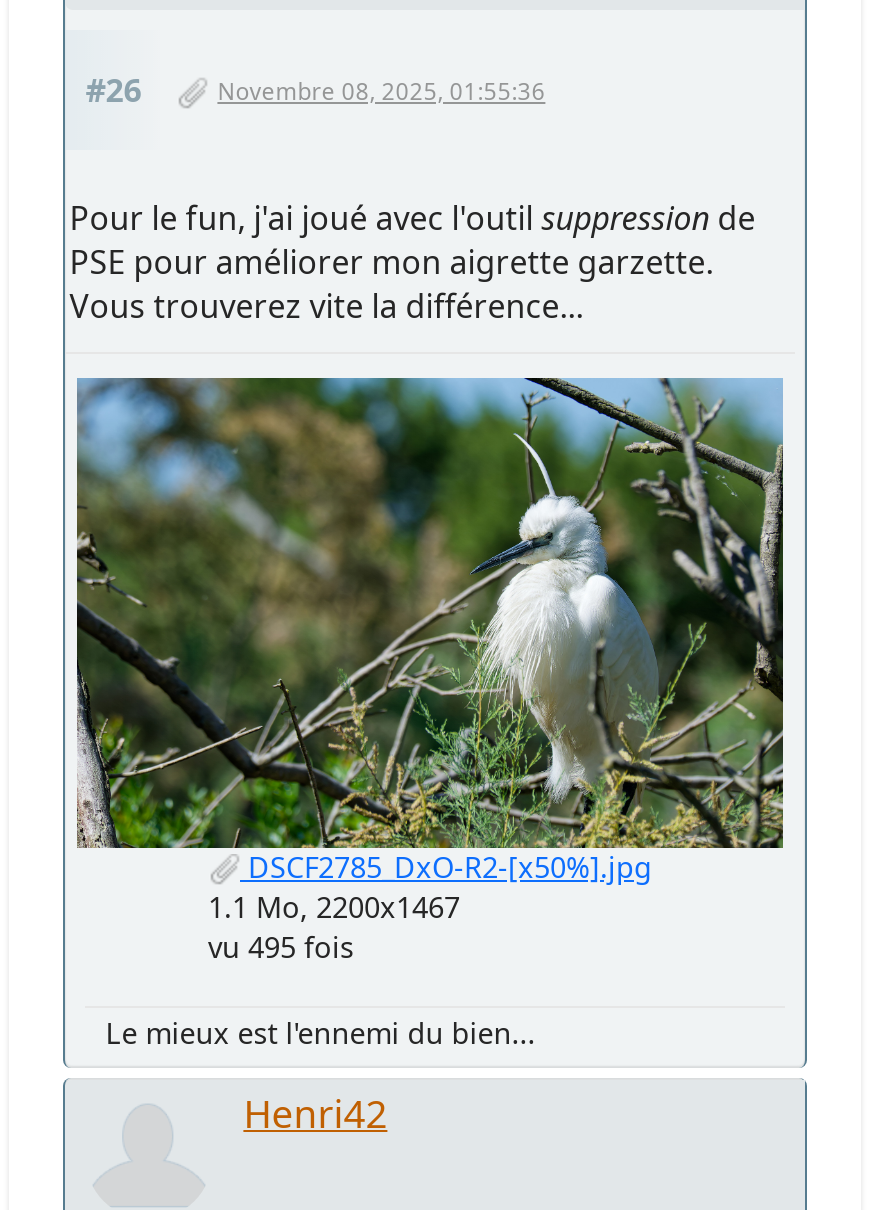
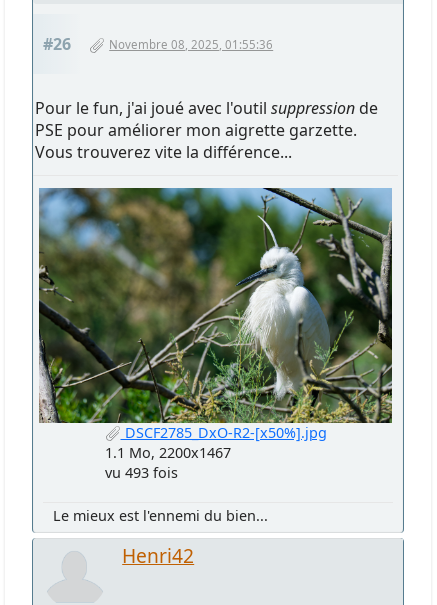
- vu 495 fois
+ vu 493 fois
